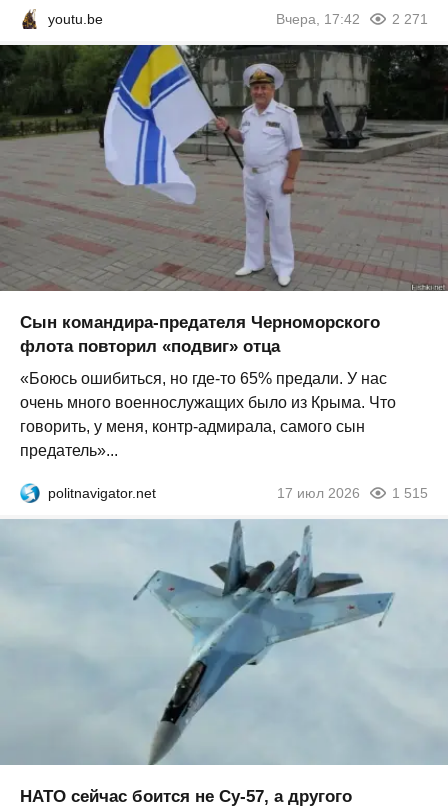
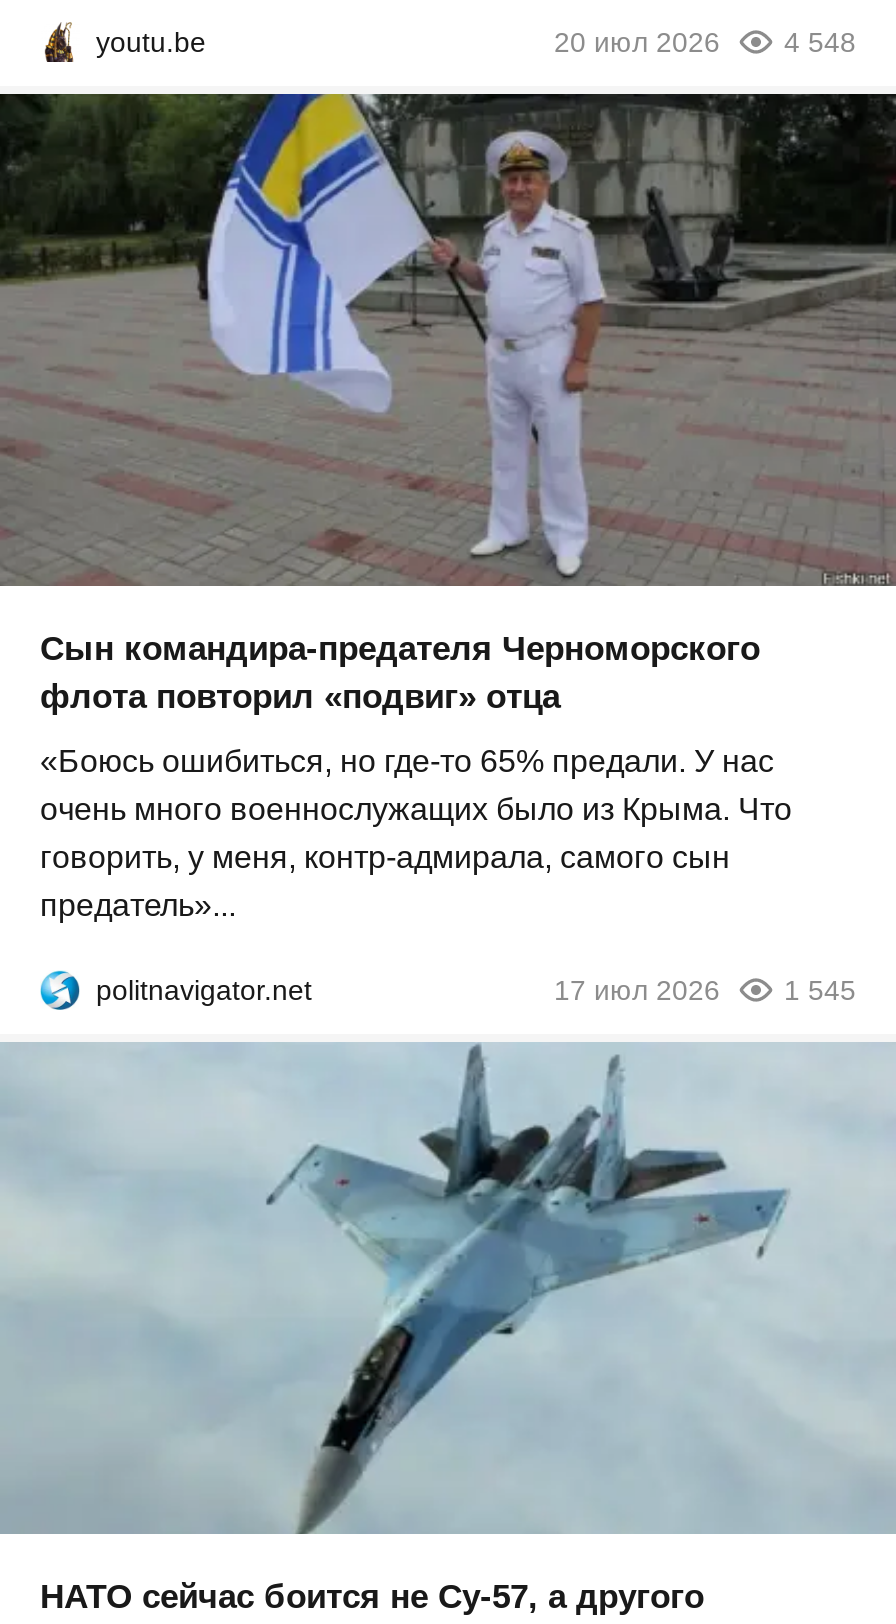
- Вчера, 17:42
- 2 271
+ 20 июл 2026
+ 4 548

- 17 июл 2026 1 515
+ 17 июл 2026 1 545
